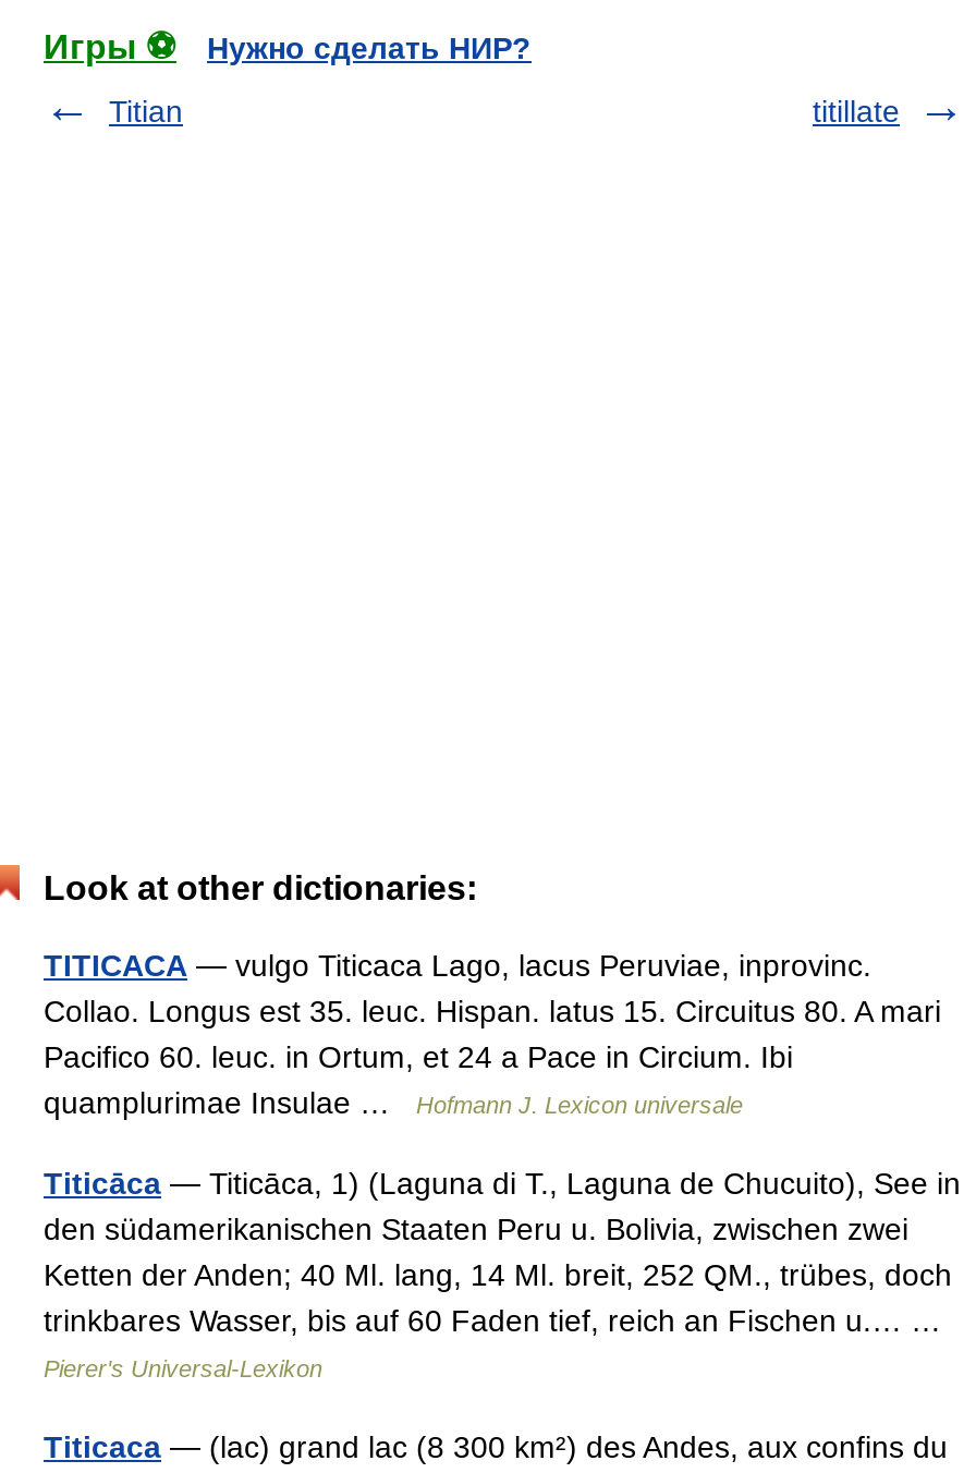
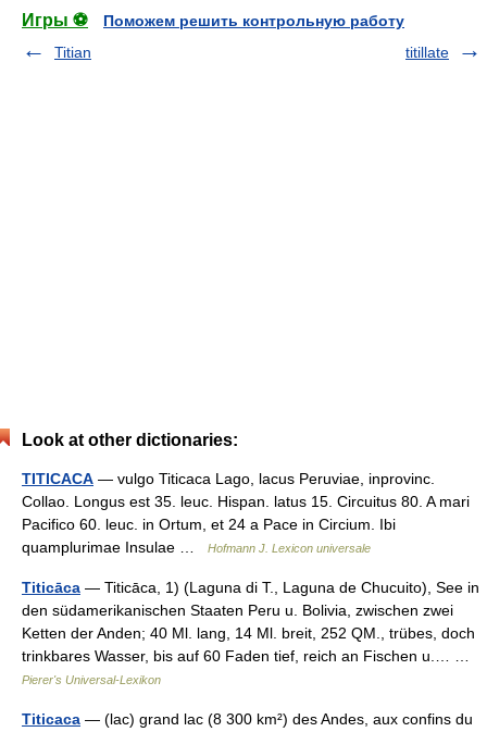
- Нужно сделать НИР?
+ Поможем решить контрольную работу
